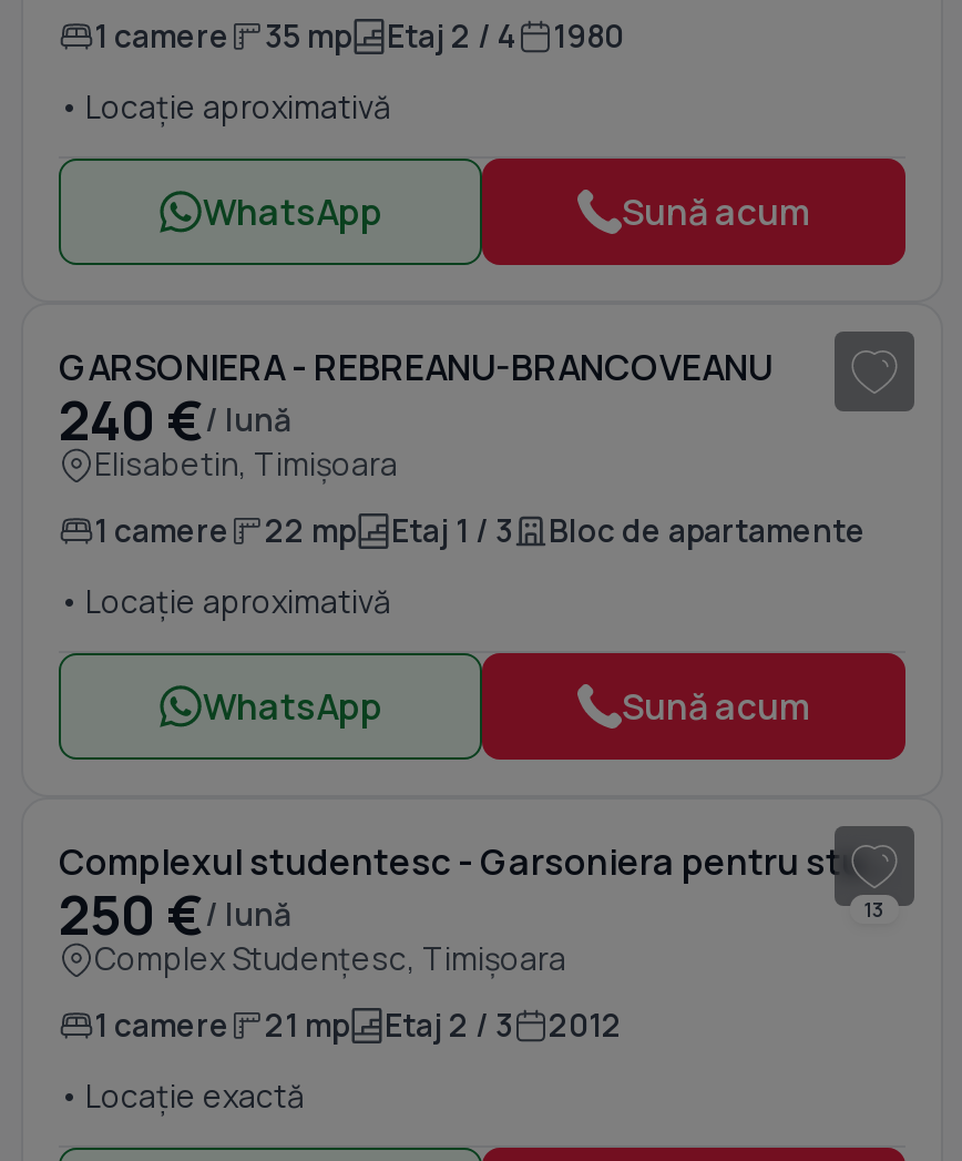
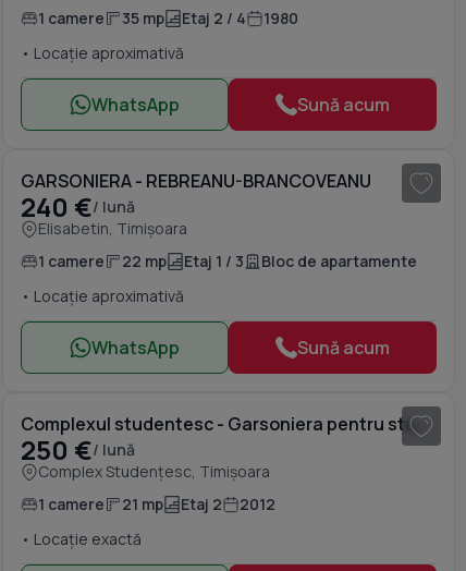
- 13

- 1 camere 21 mp Etaj 2 / 3 2012
+ 1 camere 21 mp Etaj 2 2012
